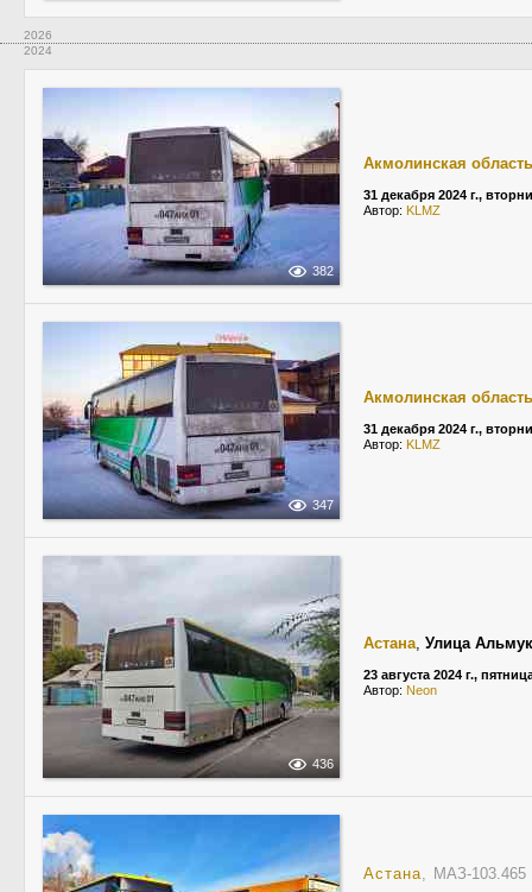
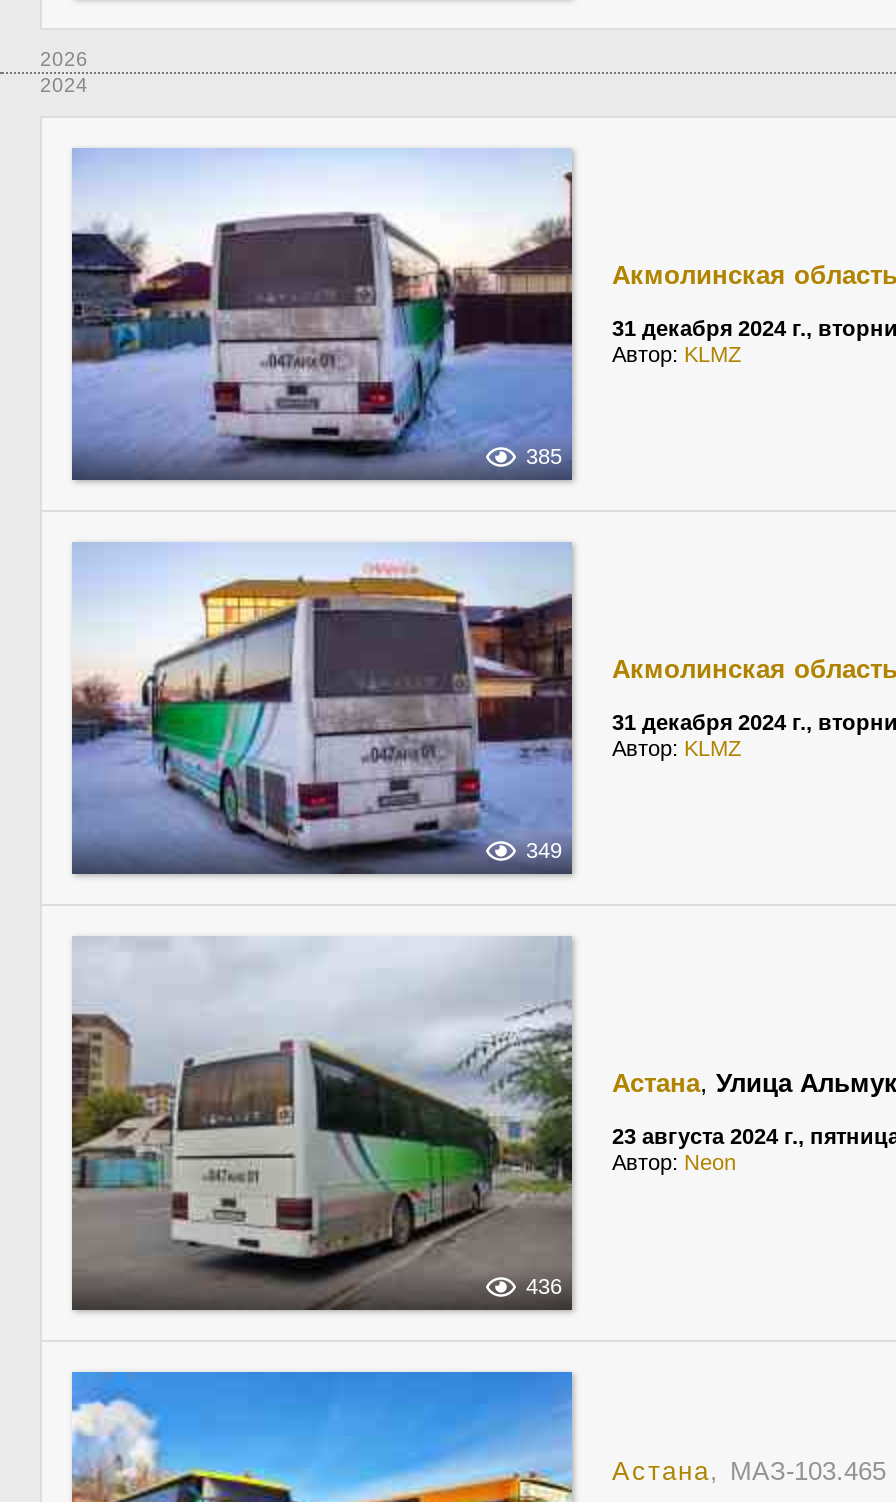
- 382
+ 385

- 347
+ 349
